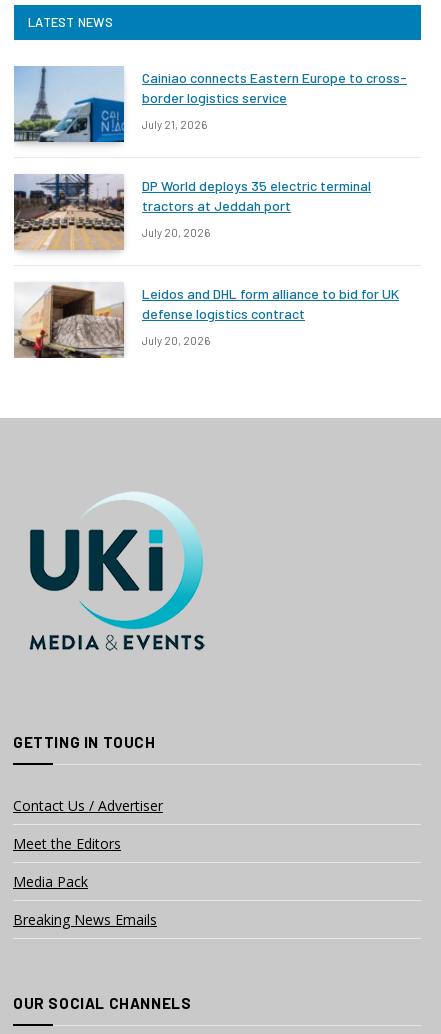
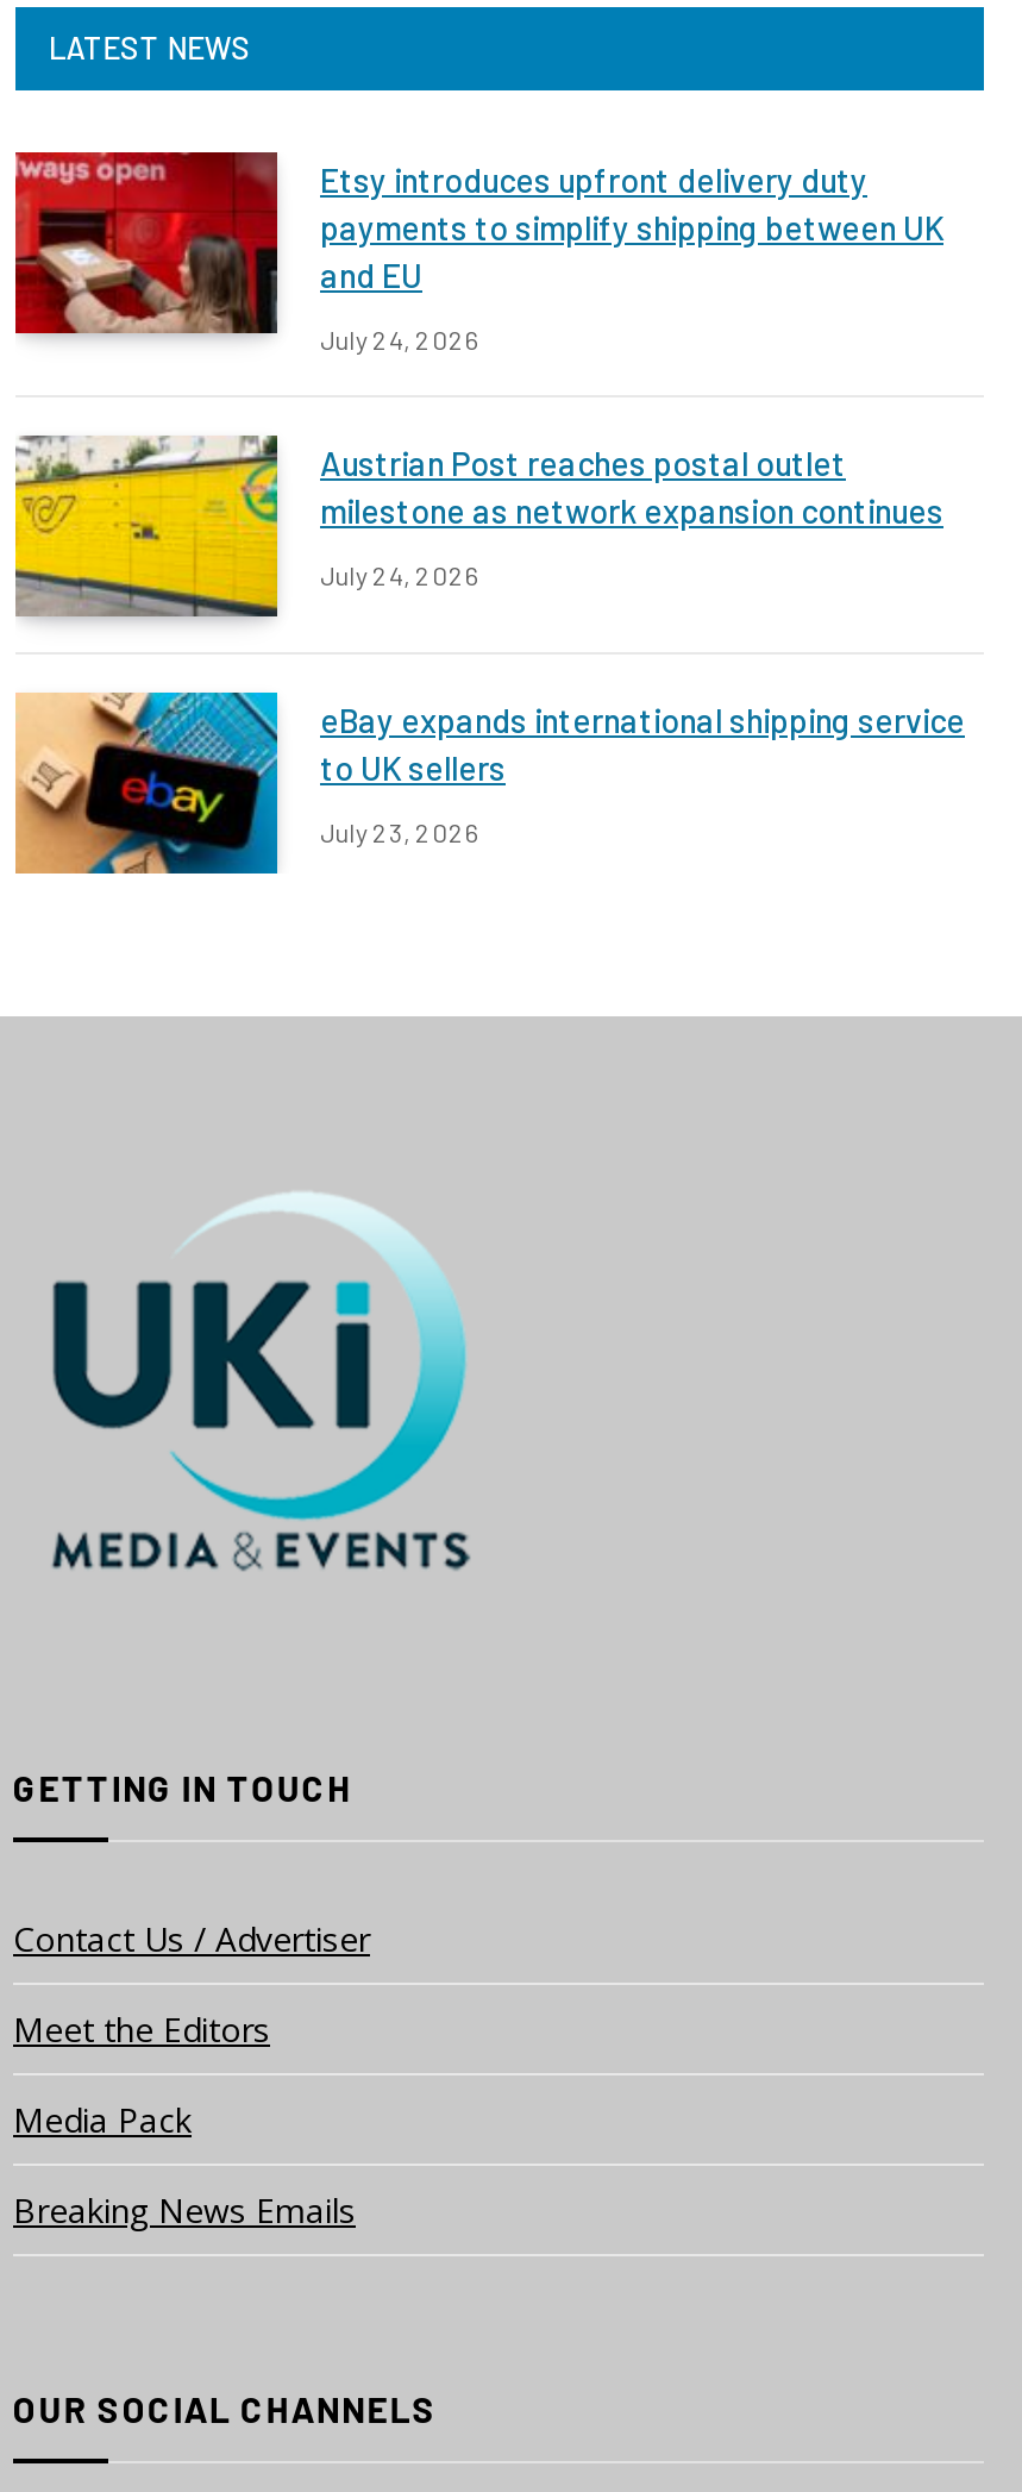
- [image]
- Cainiao connects Eastern Europe to cross-
- border logistics service
+ [image]
+ Etsy introduces upfront delivery duty
+ payments to simplify shipping between UK
+ and EU

- July 21, 2026
+ July 24, 2026

- [image]
- DP World deploys 35 electric terminal
- tractors at Jeddah port
+ [image]
+ Austrian Post reaches postal outlet
+ milestone as network expansion continues

- July 20, 2026
+ July 24, 2026

- [image]
- Leidos and DHL form alliance to bid for UK
- defense logistics contract
+ [image]
+ eBay expands international shipping service
+ to UK sellers

- July 20, 2026
+ July 23, 2026
